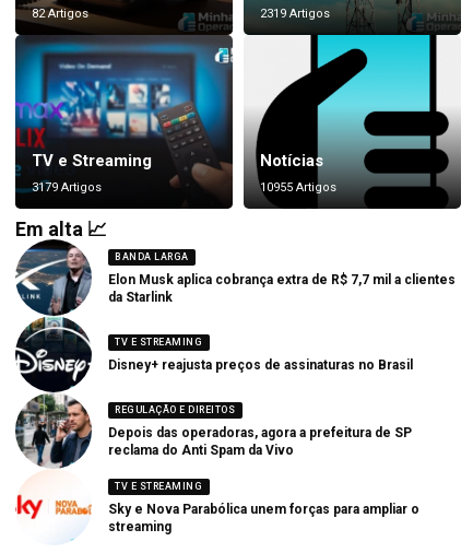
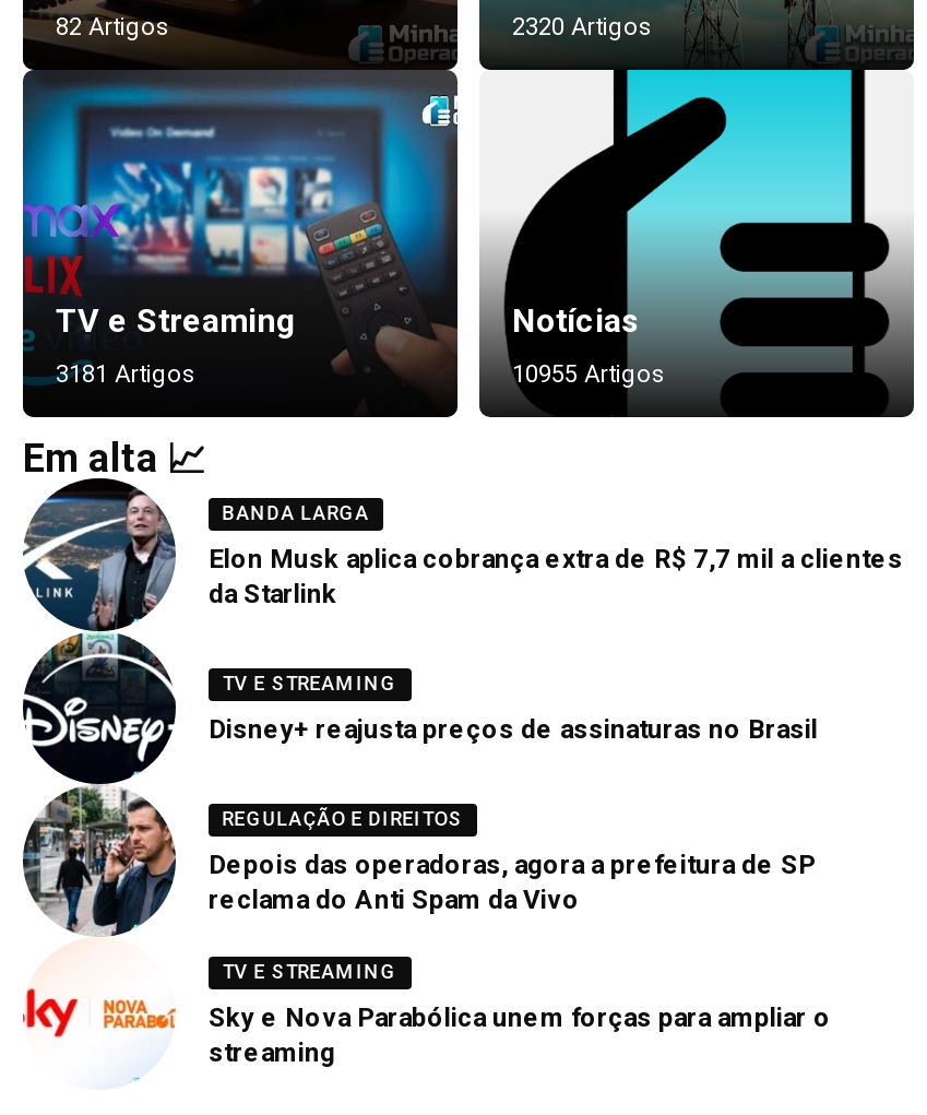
- 2319 Artigos
+ 2320 Artigos

- 3179 Artigos
+ 3181 Artigos
